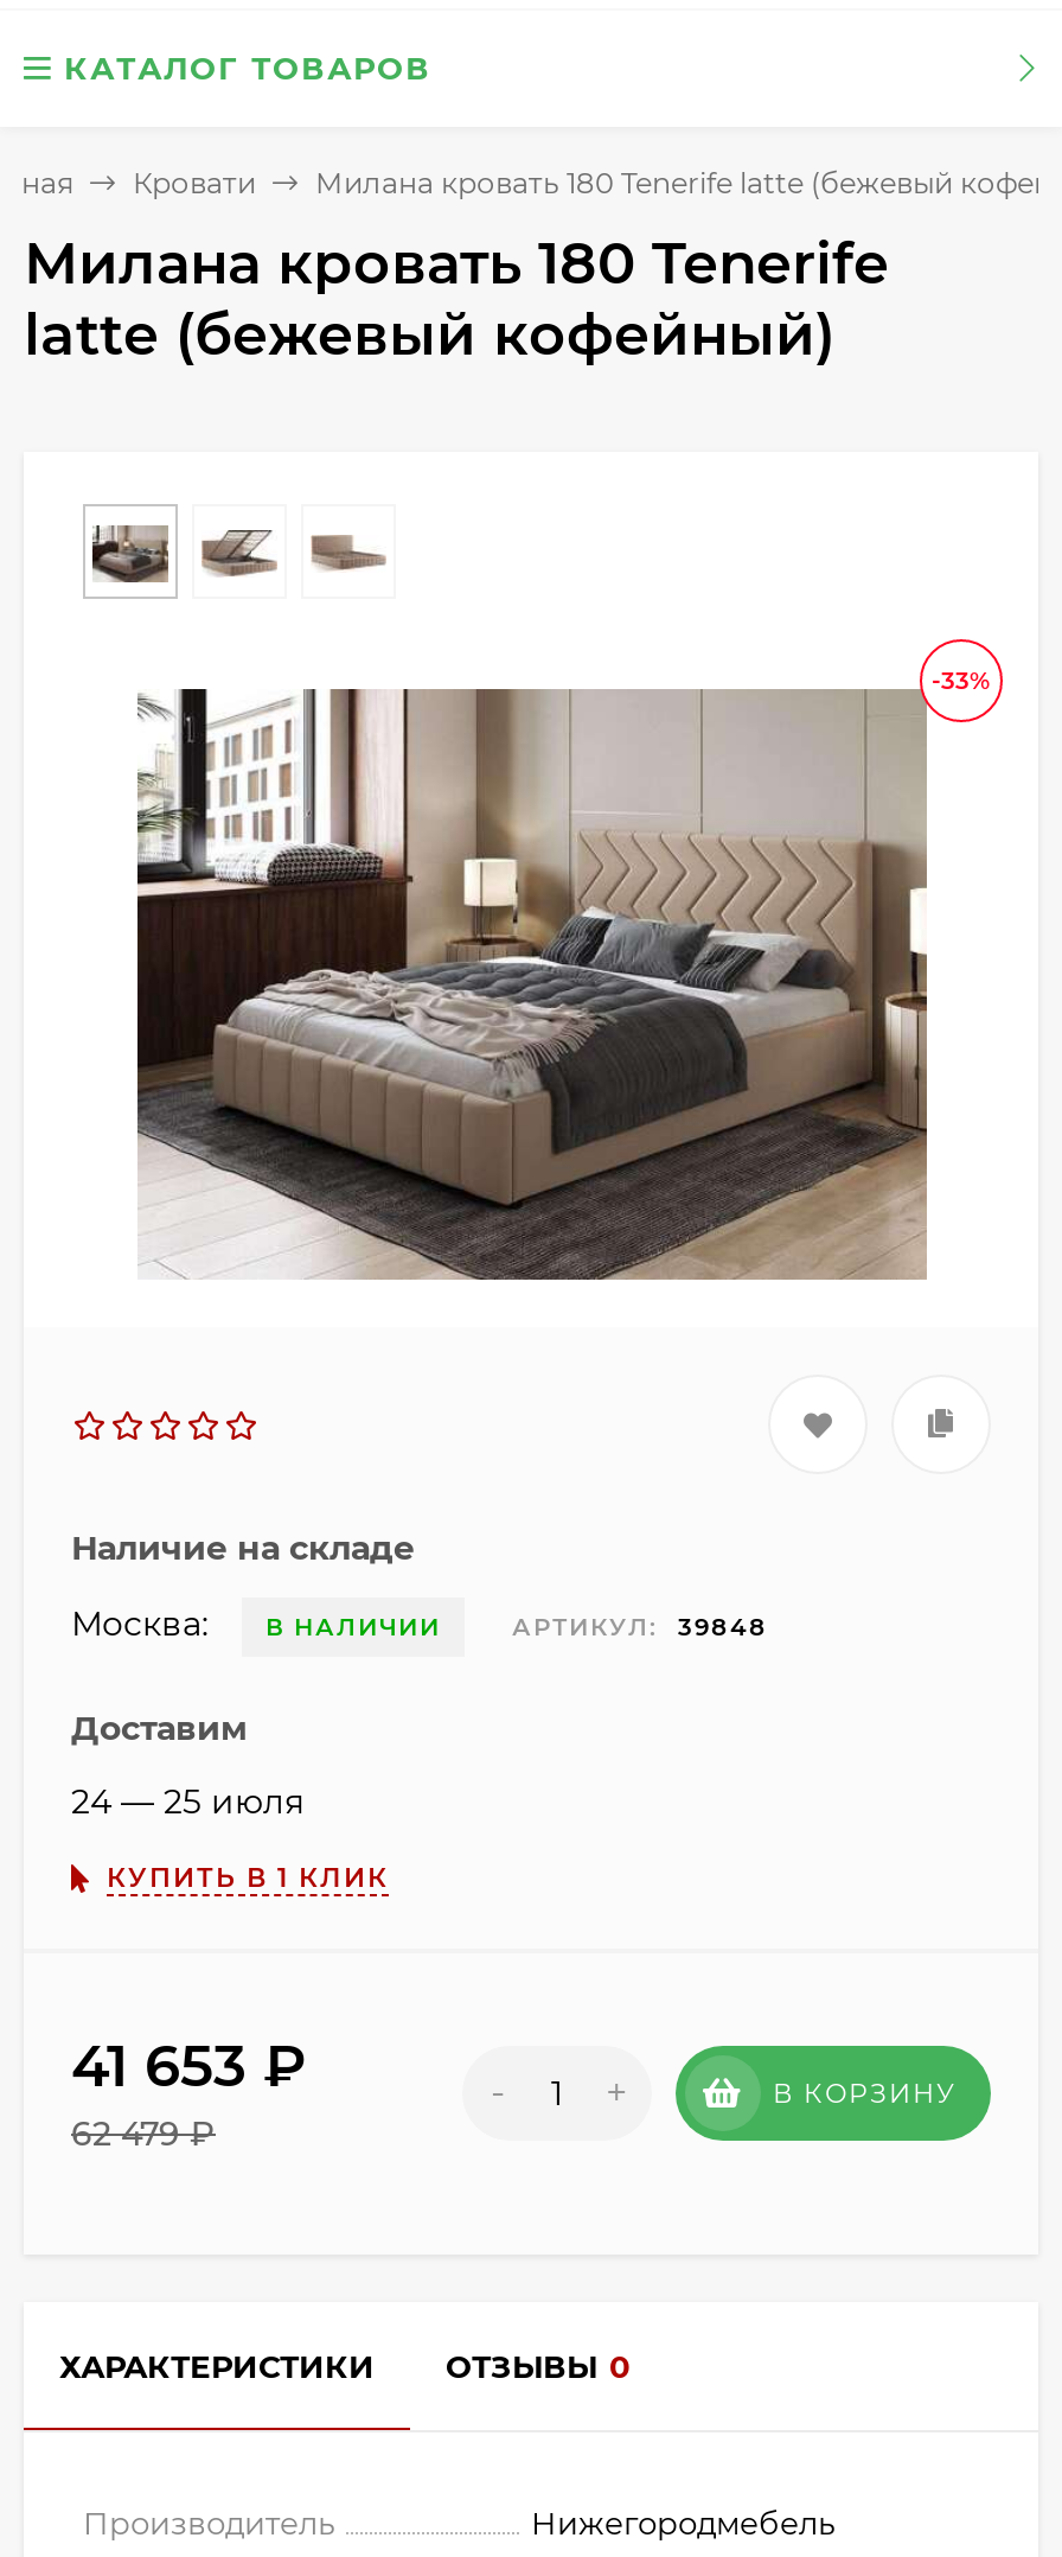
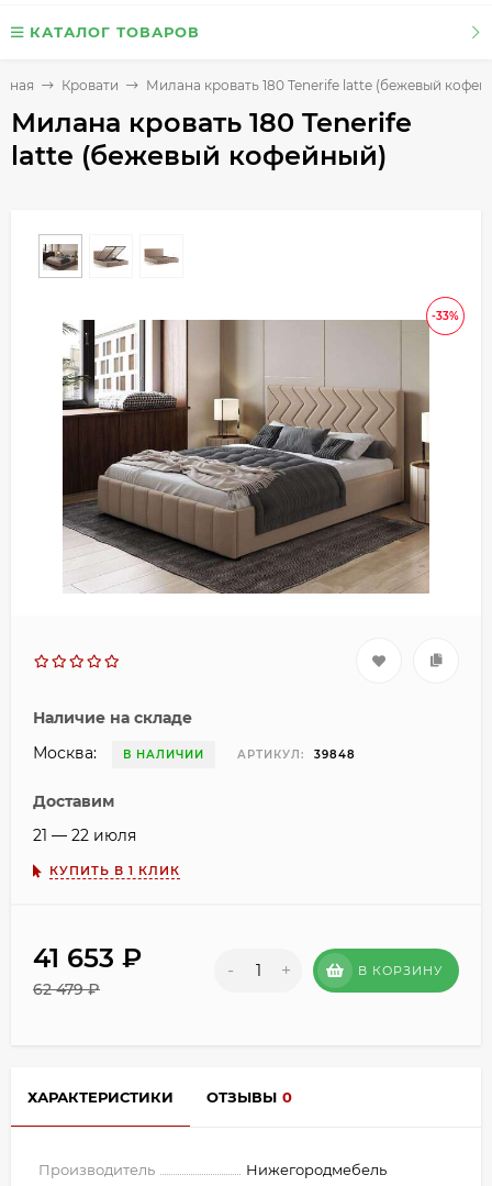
- 24 — 25 июля
+ 21 — 22 июля
